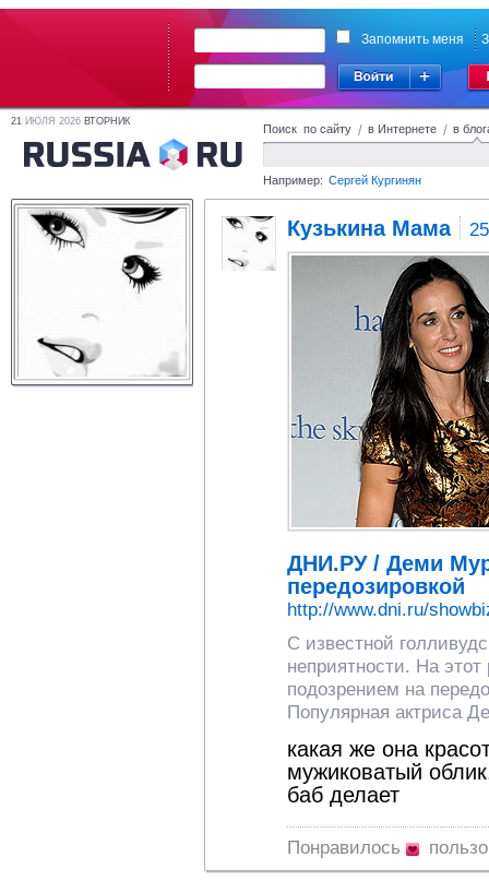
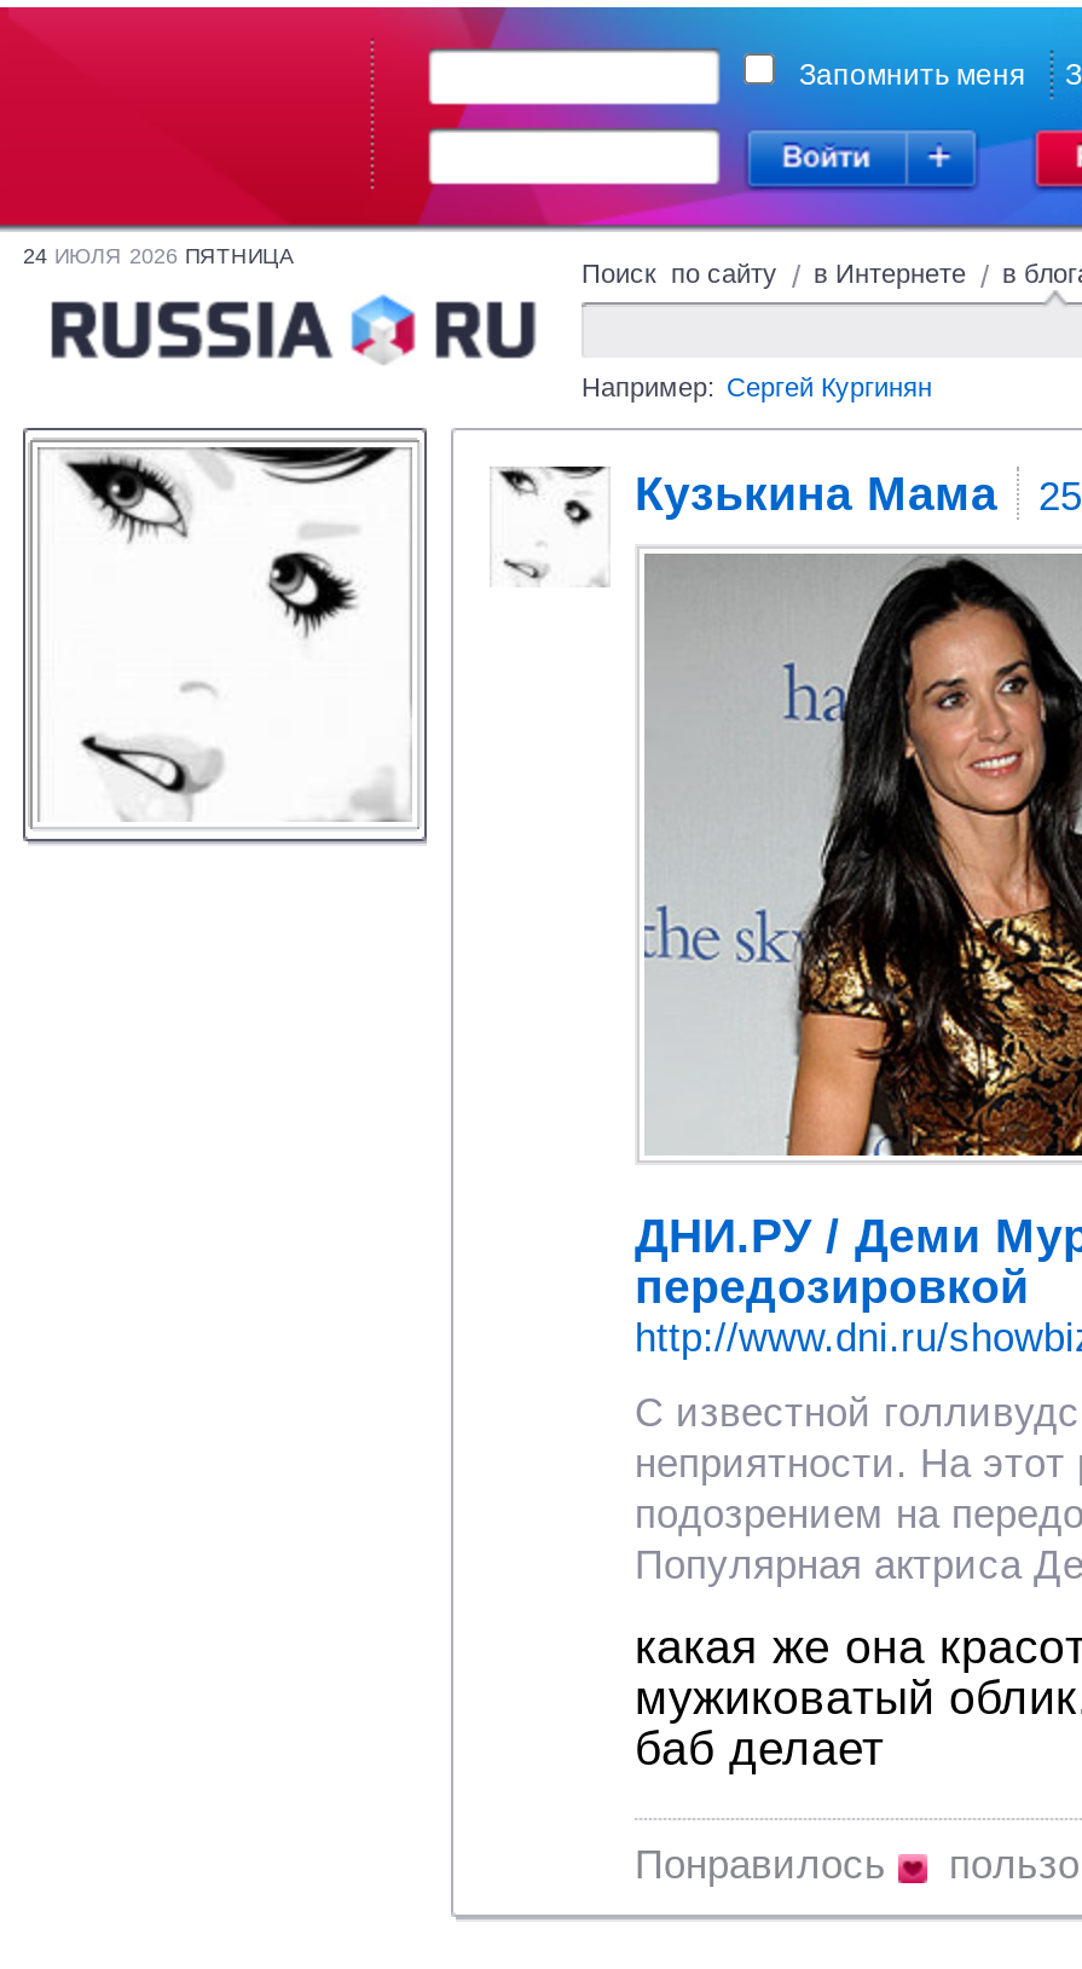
- 21 ИЮЛЯ 2026 ВТОРНИК
+ 24 ИЮЛЯ 2026 ПЯТНИЦА
